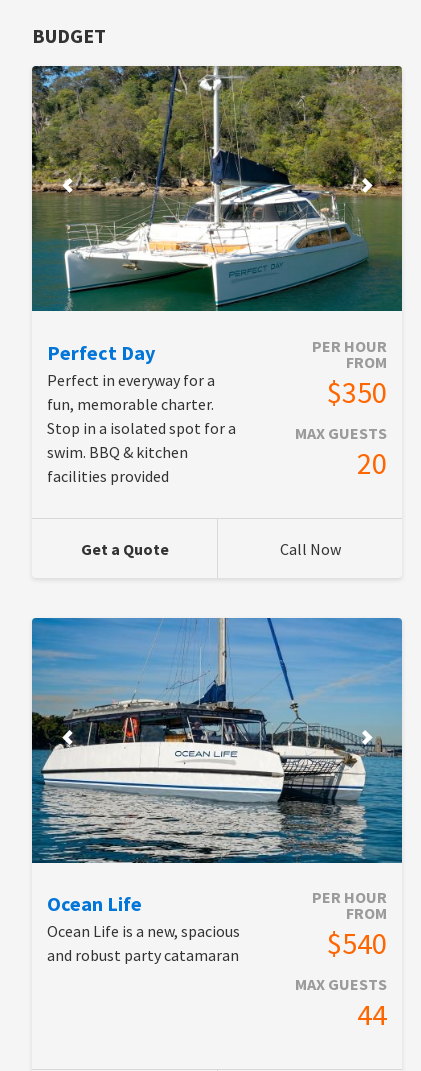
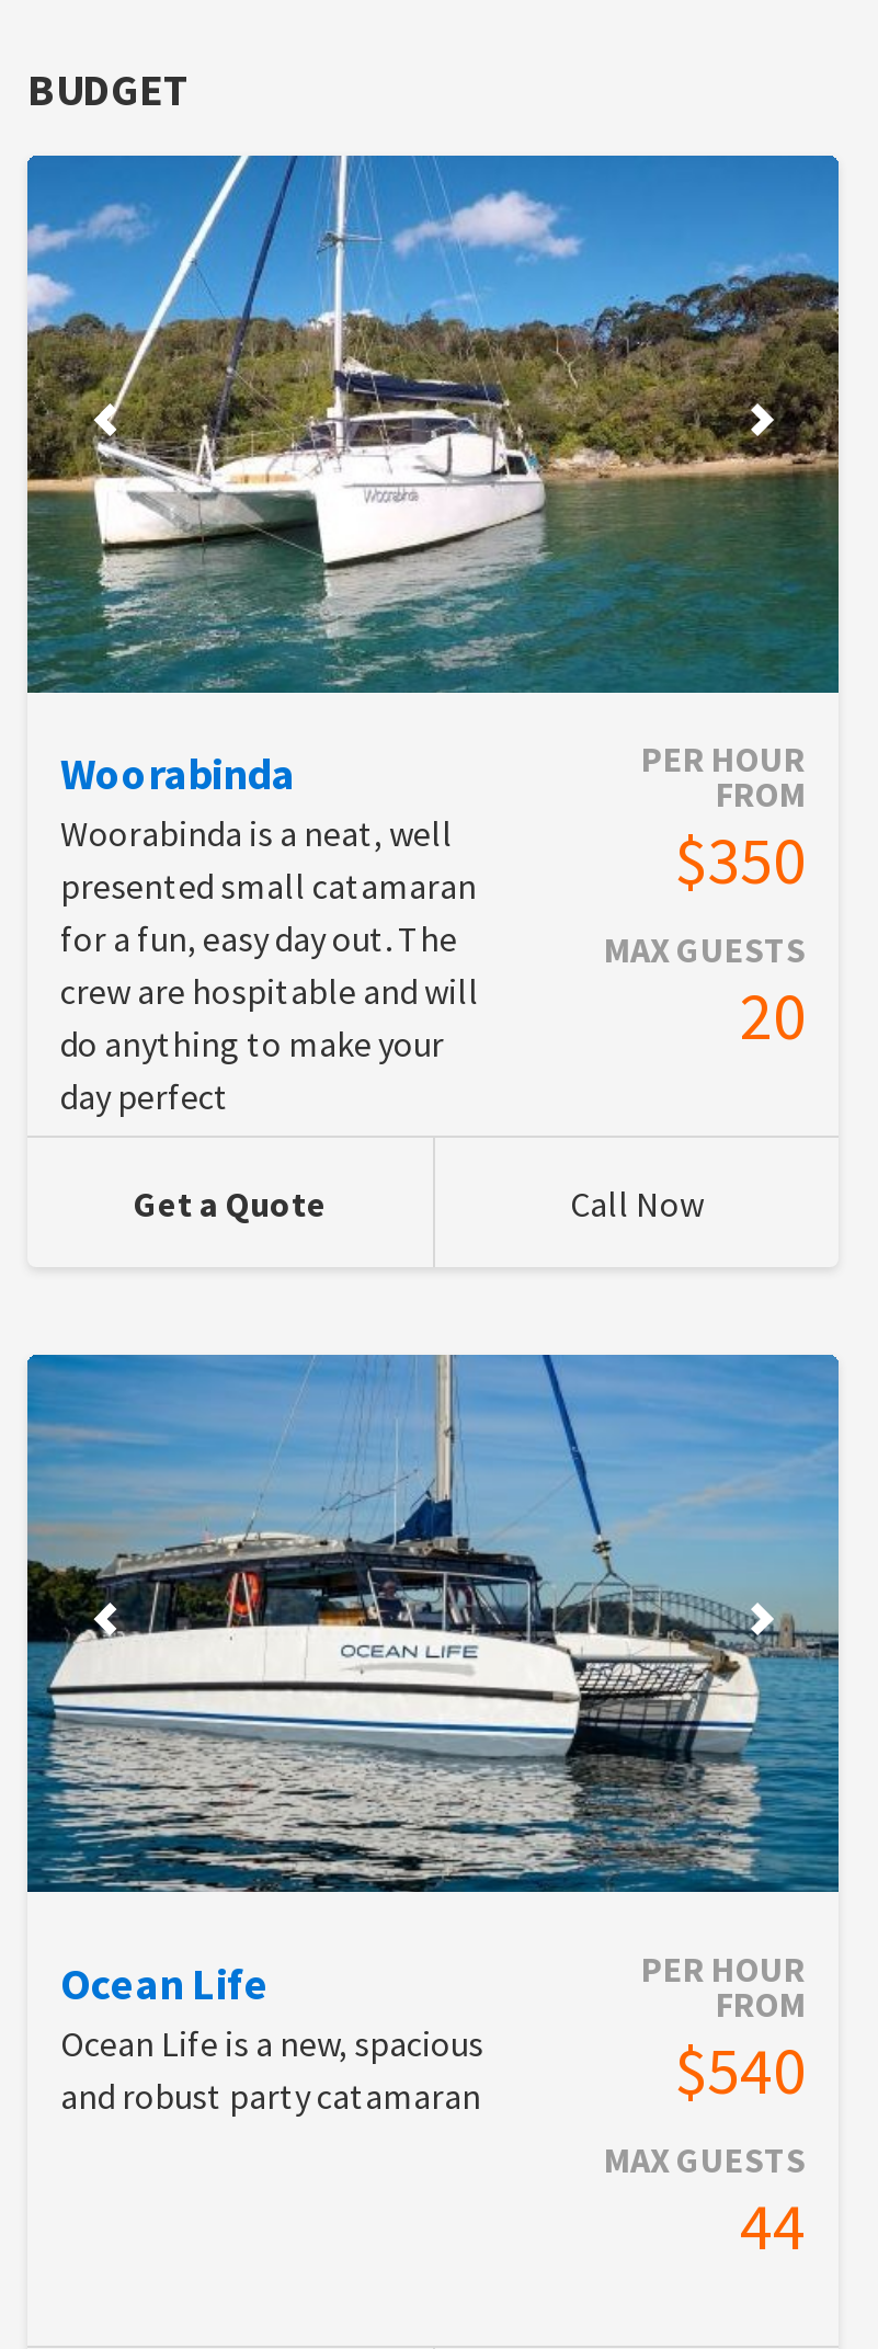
- [image]
- Perfect Day
- Perfect in everyway for a
- fun, memorable charter.
- Stop in a isolated spot for a
- swim. BBQ & kitchen
- facilities provided
+ [image]
+ Woorabinda
+ Woorabinda is a neat, well
+ presented small catamaran
+ for a fun, easy day out. The
+ crew are hospitable and will
+ do anything to make your
+ day perfect
